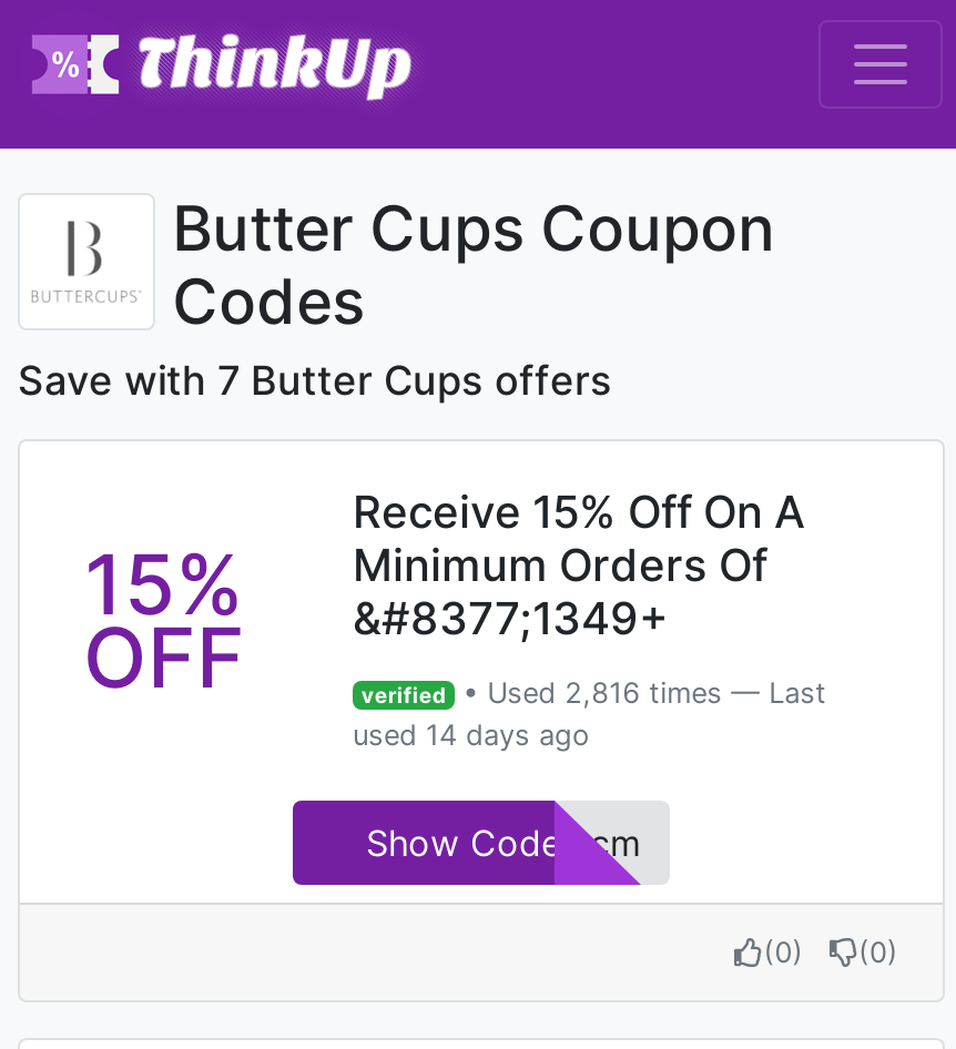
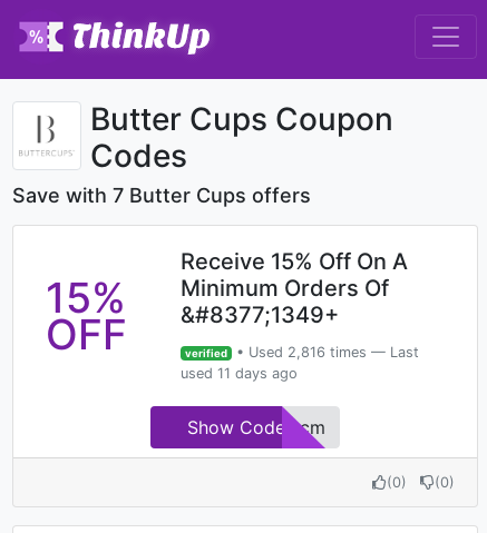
- used 14 days ago
+ used 11 days ago
